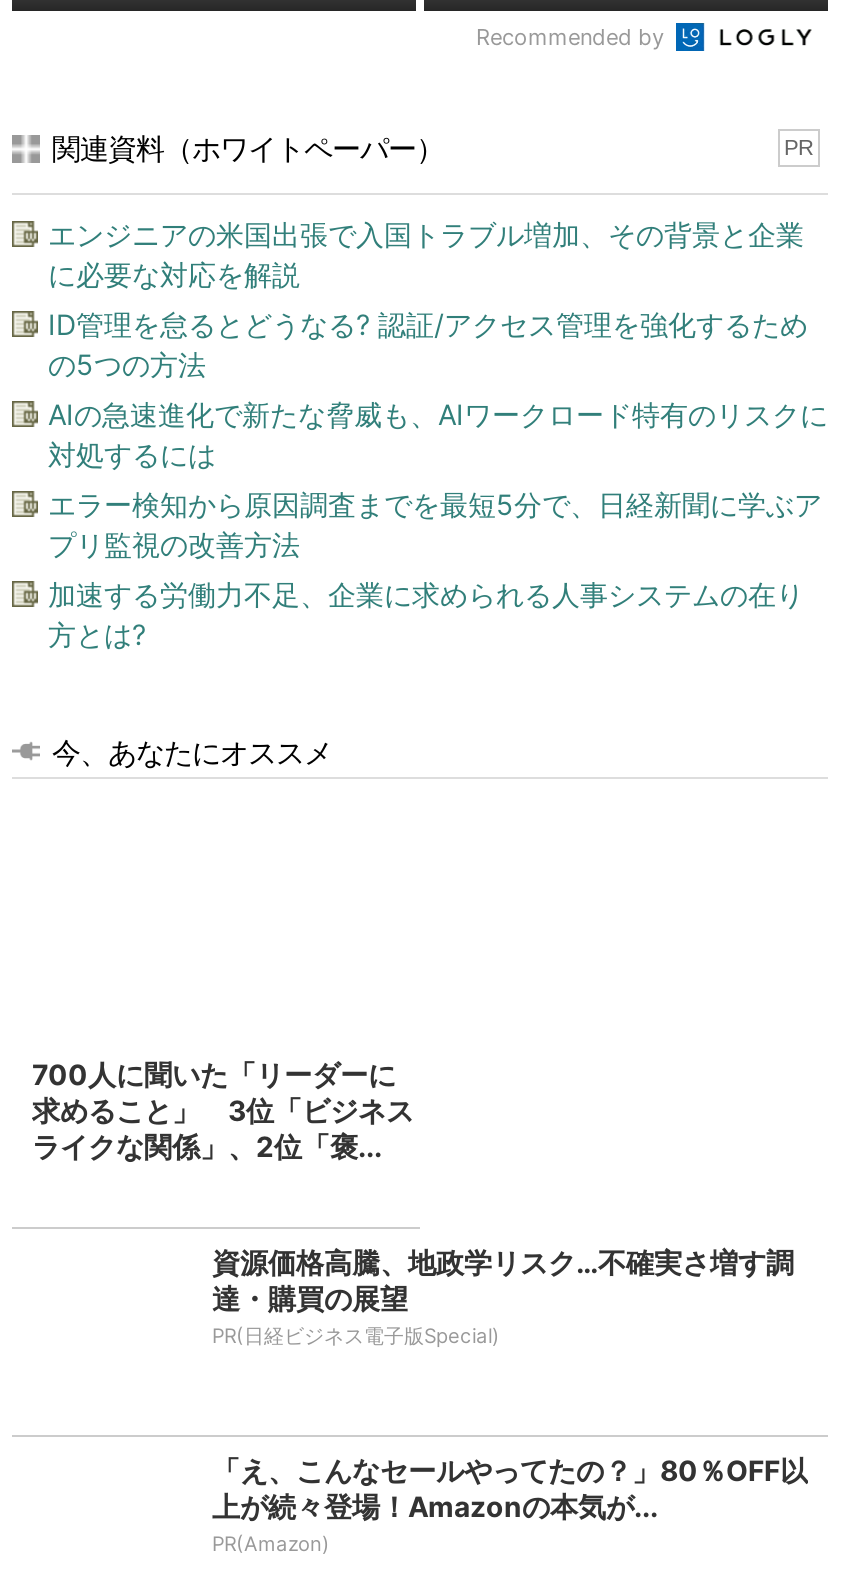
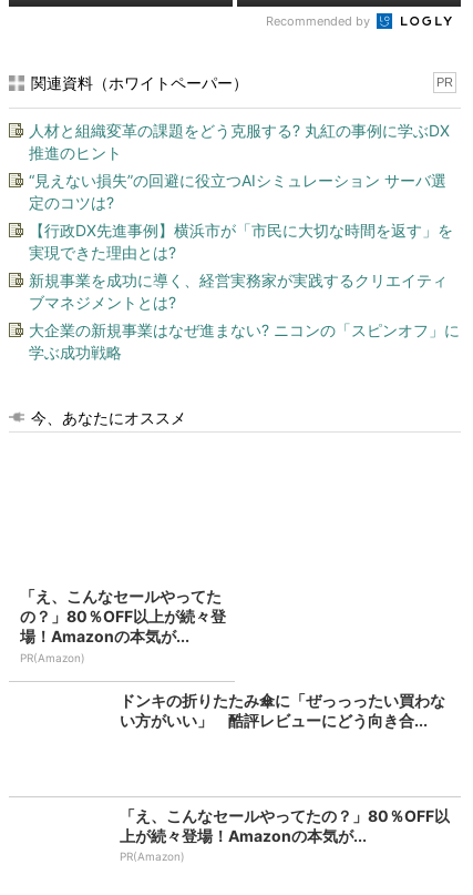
- エンジニアの米国出張で入国トラブル増加、その背景と企業
- に必要な対応を解説
+ 人材と組織変革の課題をどう克服する? 丸紅の事例に学ぶDX
+ 推進のヒント

- ID管理を怠るとどうなる? 認証/アクセス管理を強化するため
- の5つの方法
+ “見えない損失”の回避に役立つAIシミュレーション サーバ選
+ 定のコツは?

- AIの急速進化で新たな脅威も、AIワークロード特有のリスクに
- 対処するには
+ 【行政DX先進事例】横浜市が「市民に大切な時間を返す」を
+ 実現できた理由とは?

- エラー検知から原因調査までを最短5分で、日経新聞に学ぶア
- プリ監視の改善方法
+ 新規事業を成功に導く、経営実務家が実践するクリエイティ
+ ブマネジメントとは?

- 加速する労働力不足、企業に求められる人事システムの在り
- 方とは?
+ 大企業の新規事業はなぜ進まない? ニコンの「スピンオフ」に
+ 学ぶ成功戦略

- 700人に聞いた「リーダーに
- 求めること」 3位「ビジネス
- ライクな関係」、2位「褒...
+ 「え、こんなセールやってた
+ の？」80％OFF以上が続々登
+ 場！Amazonの本気が...
+ PR(Amazon)

- 資源価格高騰、地政学リスク…不確実さ増す調
- 達・購買の展望
- PR(日経ビジネス電子版Special)
+ ドンキの折りたたみ傘に「ぜっっったい買わな
+ い方がいい」 酷評レビューにどう向き合...
